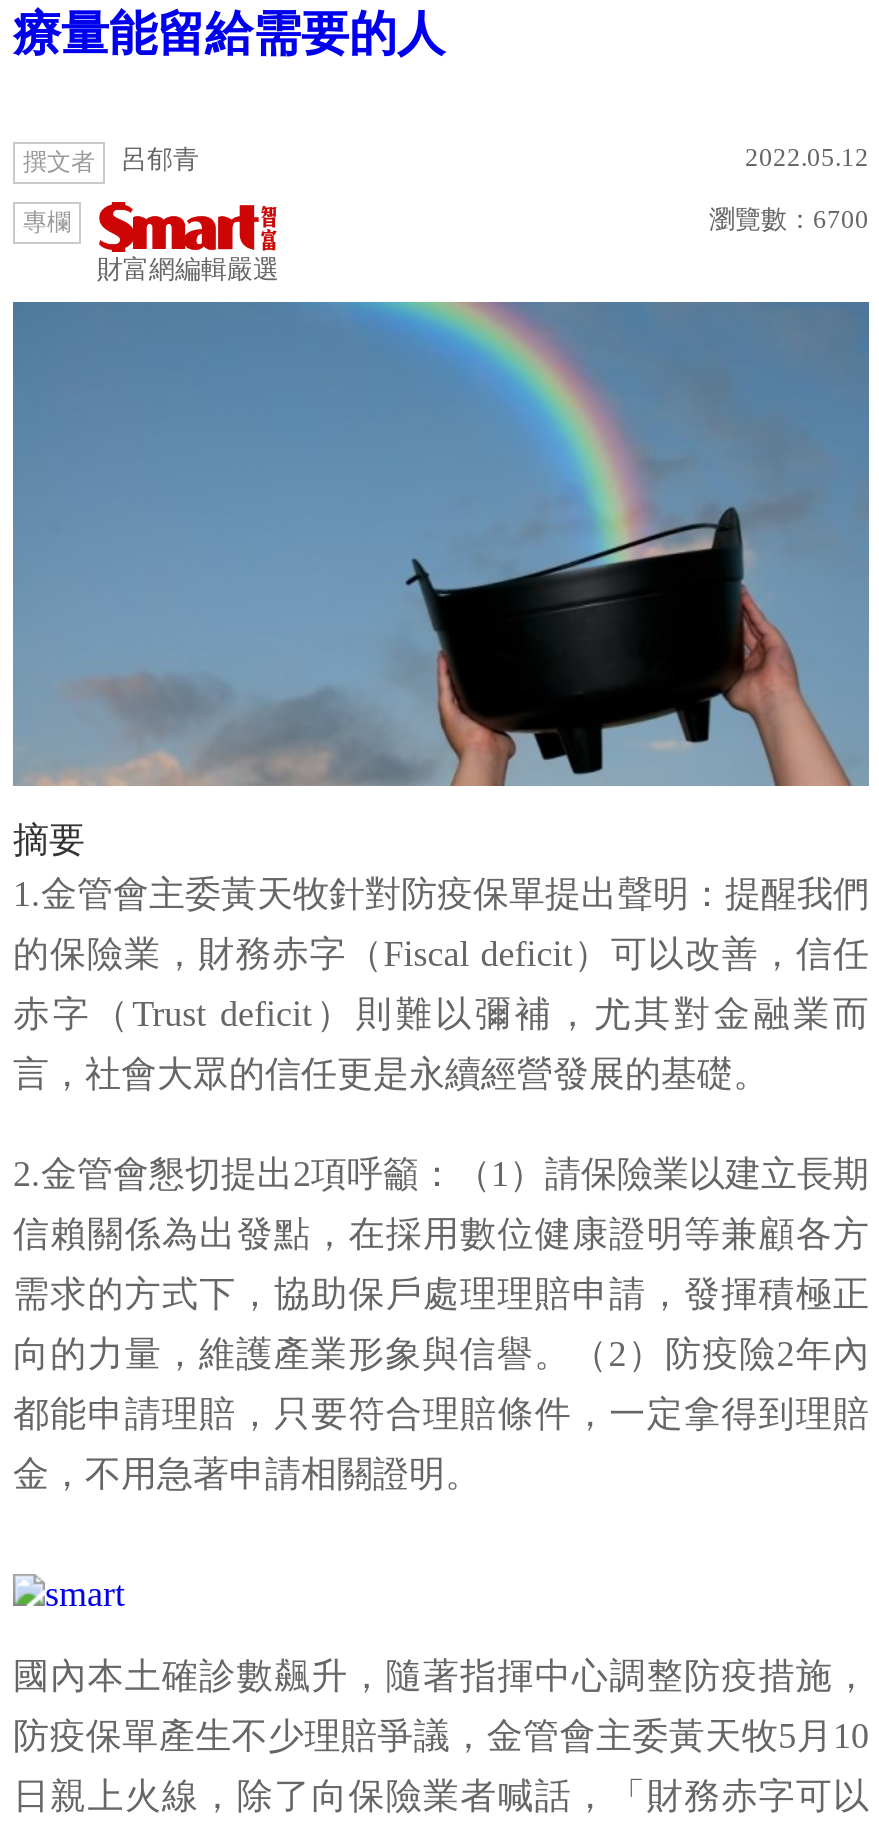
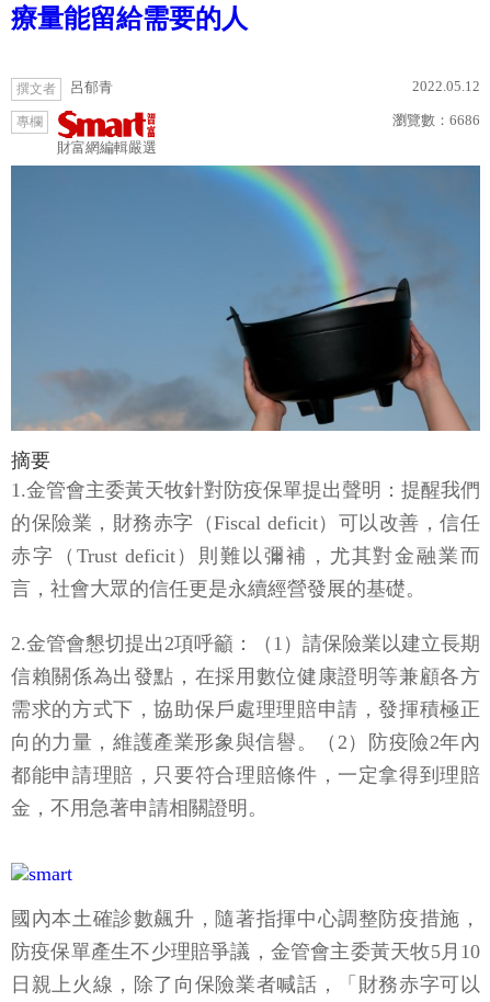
- 瀏覽數：6700
+ 瀏覽數：6686
